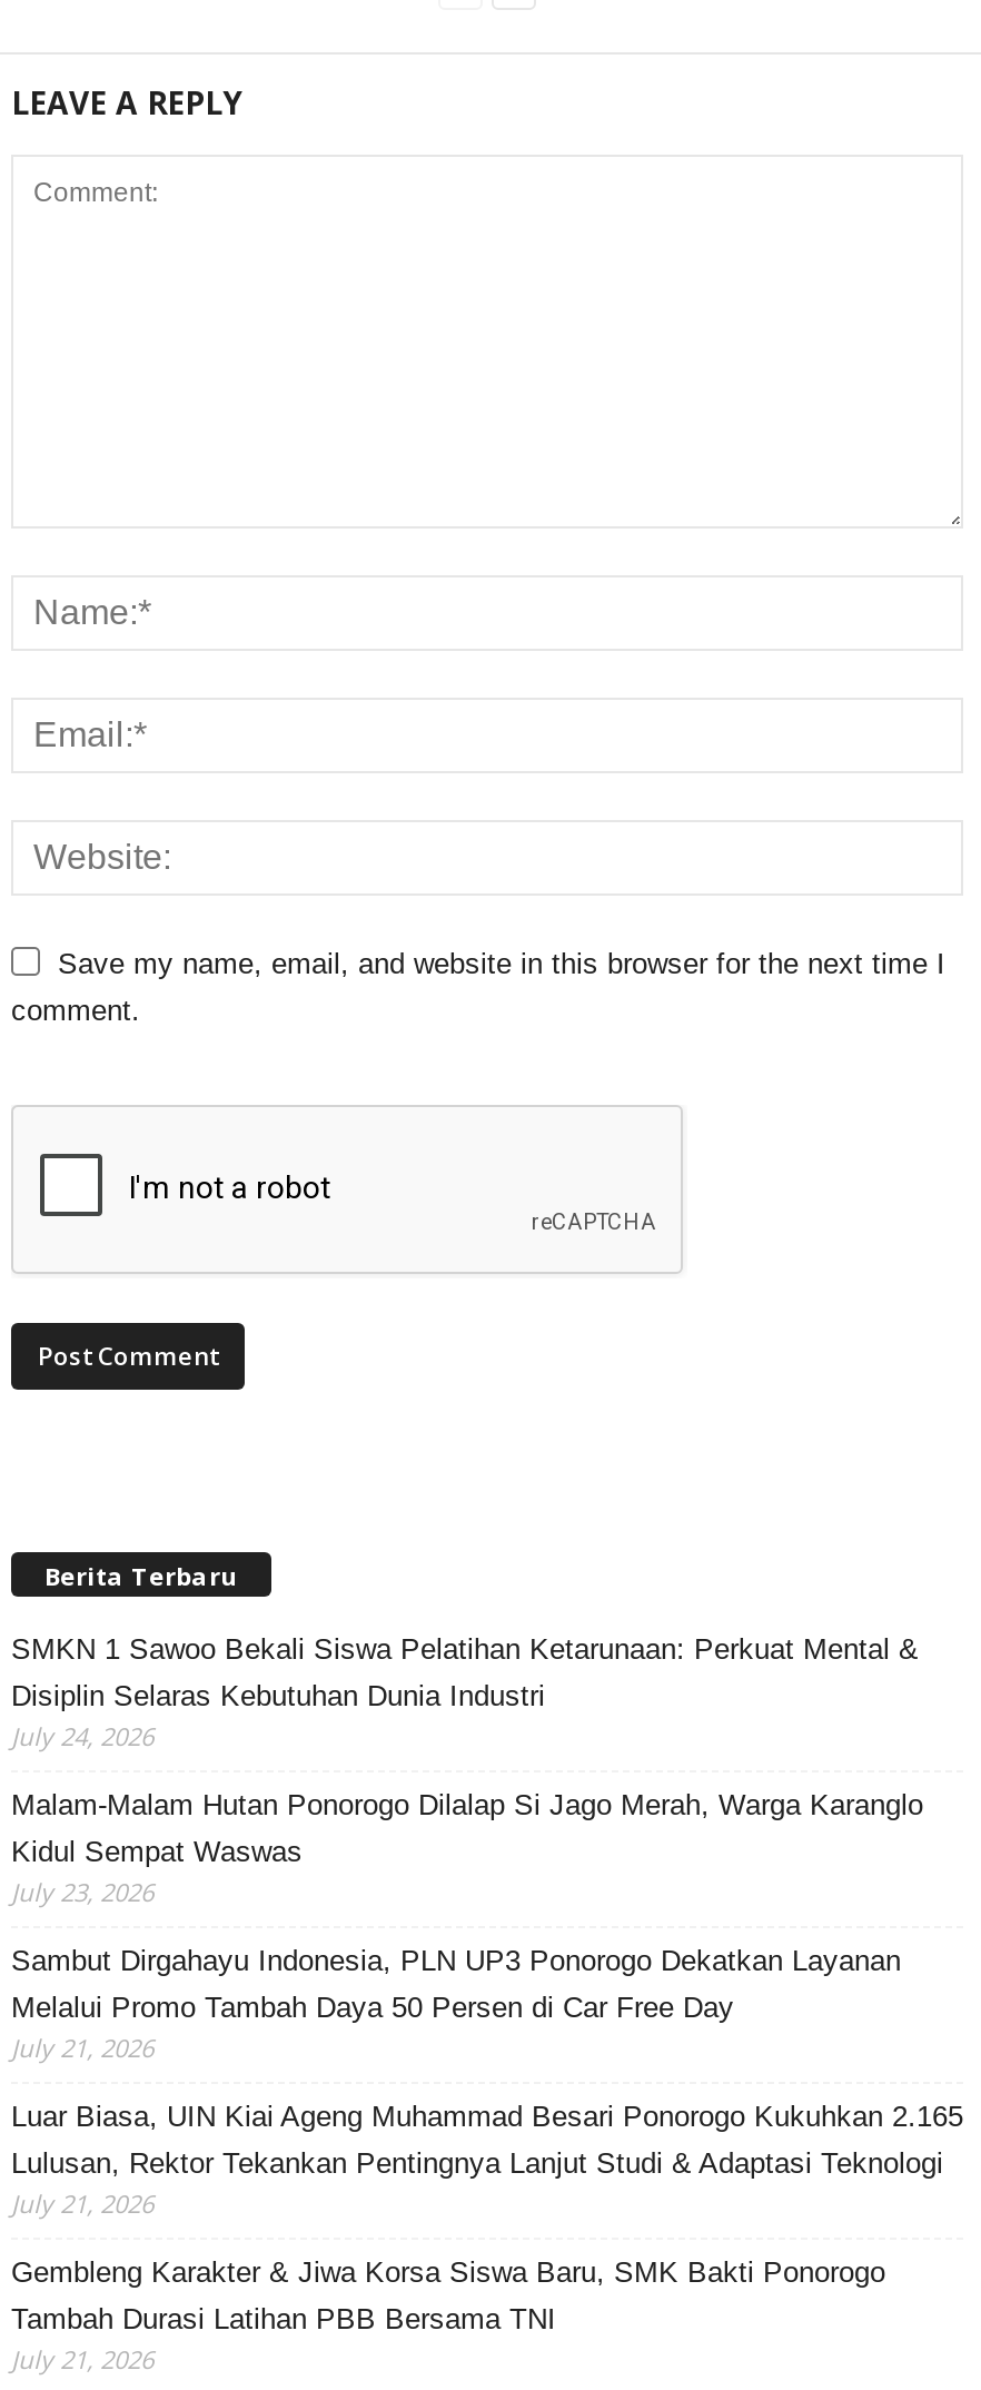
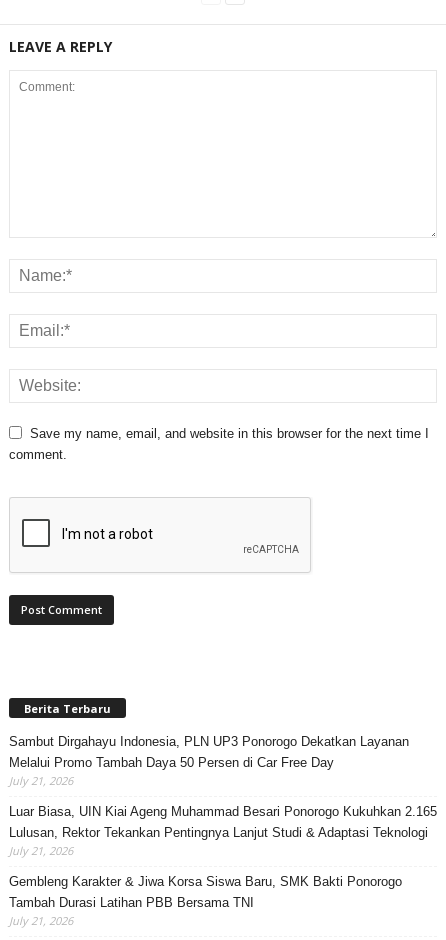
- SMKN 1 Sawoo Bekali Siswa Pelatihan Ketarunaan: Perkuat Mental &
- Disiplin Selaras Kebutuhan Dunia Industri
- July 24, 2026
- Malam-Malam Hutan Ponorogo Dilalap Si Jago Merah, Warga Karanglo
- Kidul Sempat Waswas
- July 23, 2026
